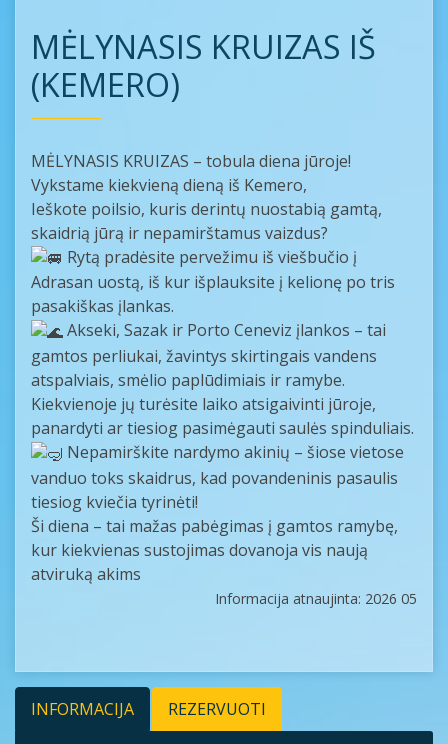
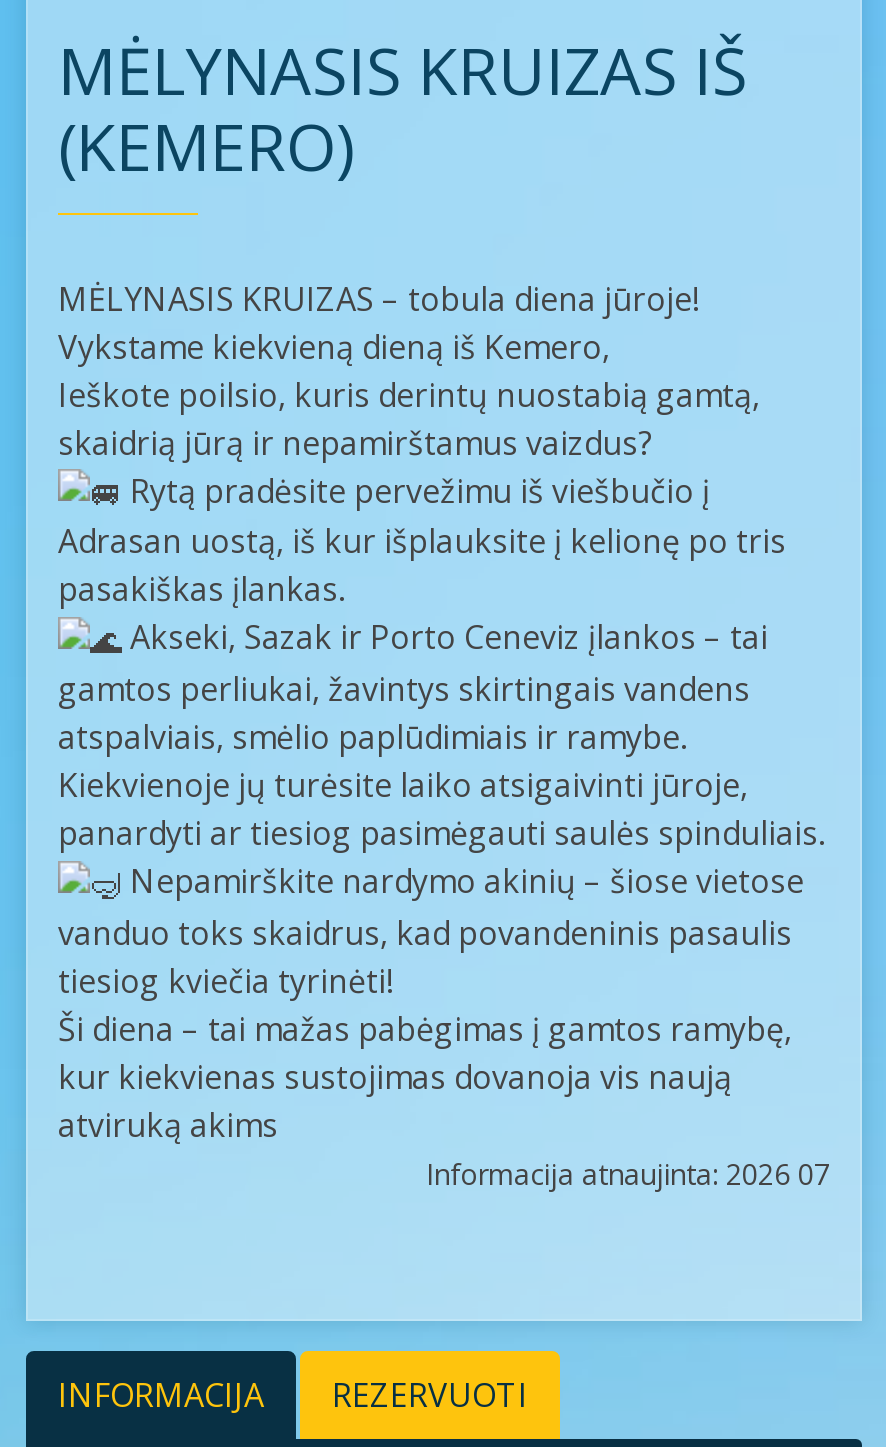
- Informacija atnaujinta: 2026 05
+ Informacija atnaujinta: 2026 07
